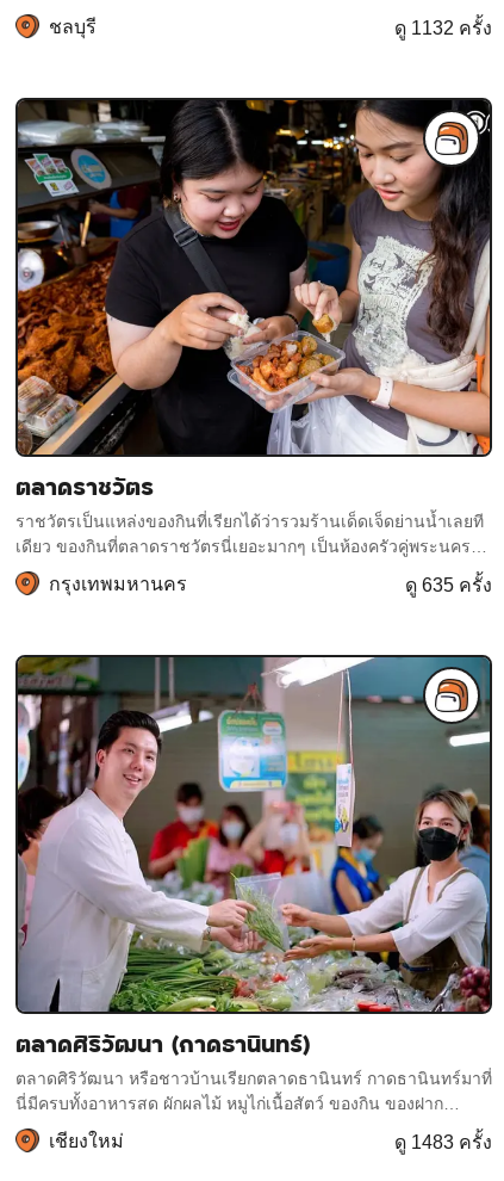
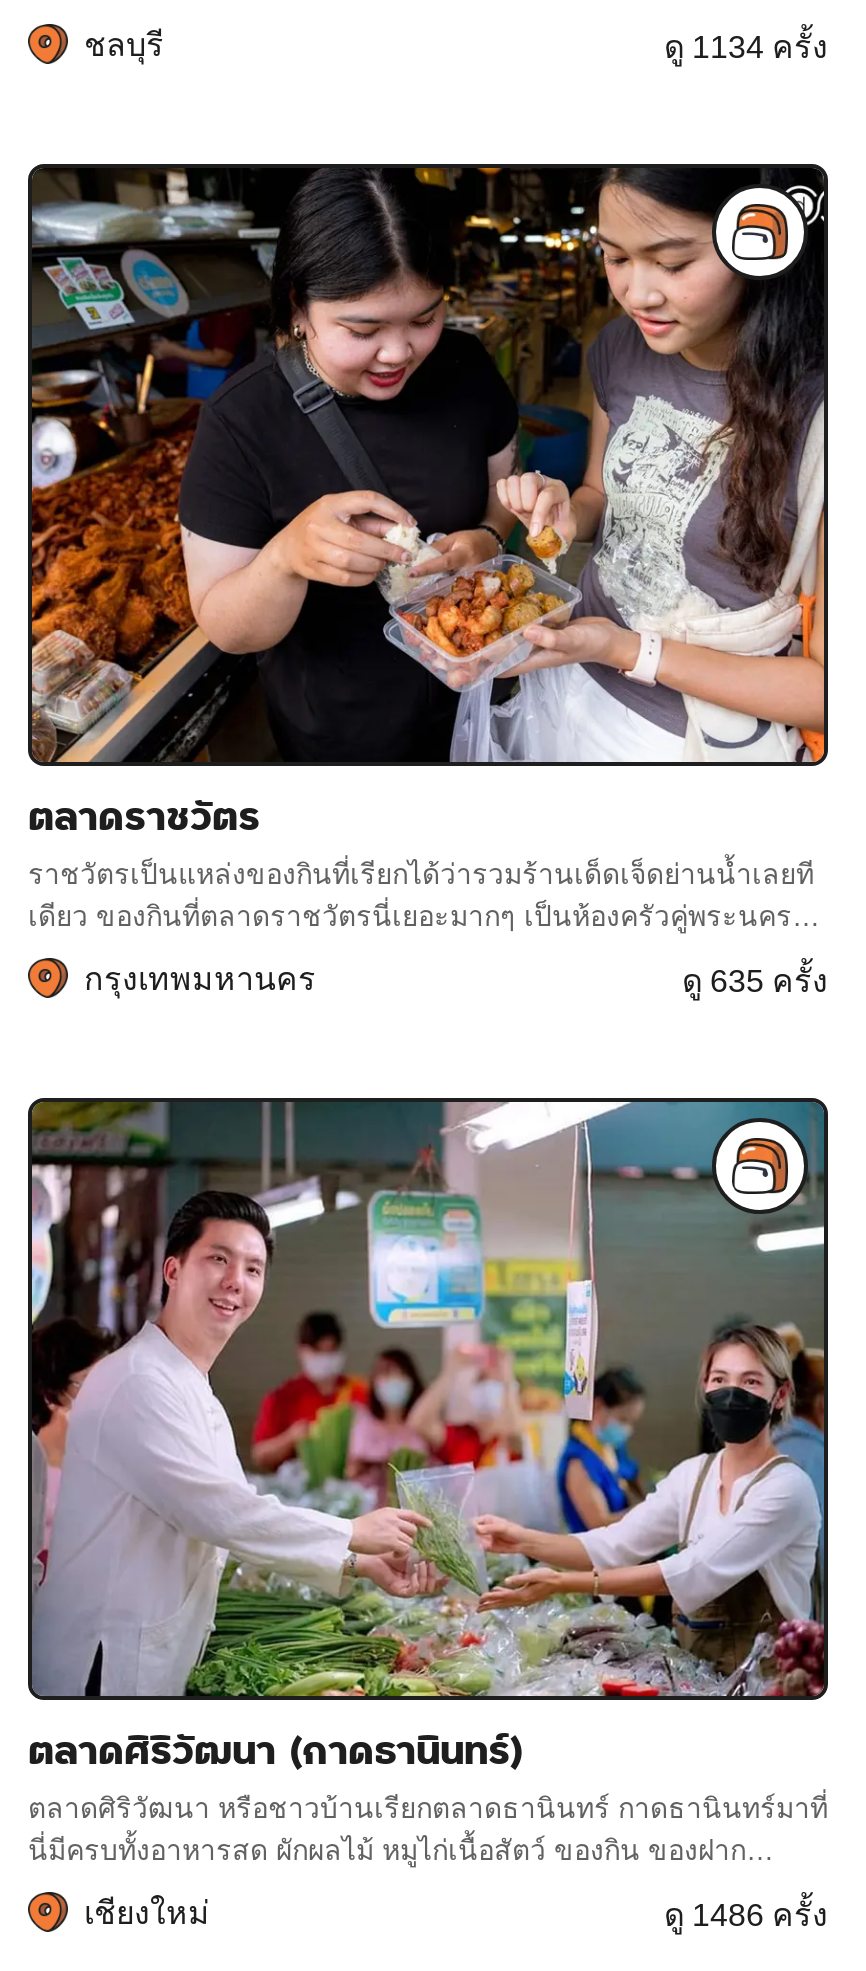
- ดู 1132 ครั้ง
+ ดู 1134 ครั้ง

- ดู 1483 ครั้ง
+ ดู 1486 ครั้ง
